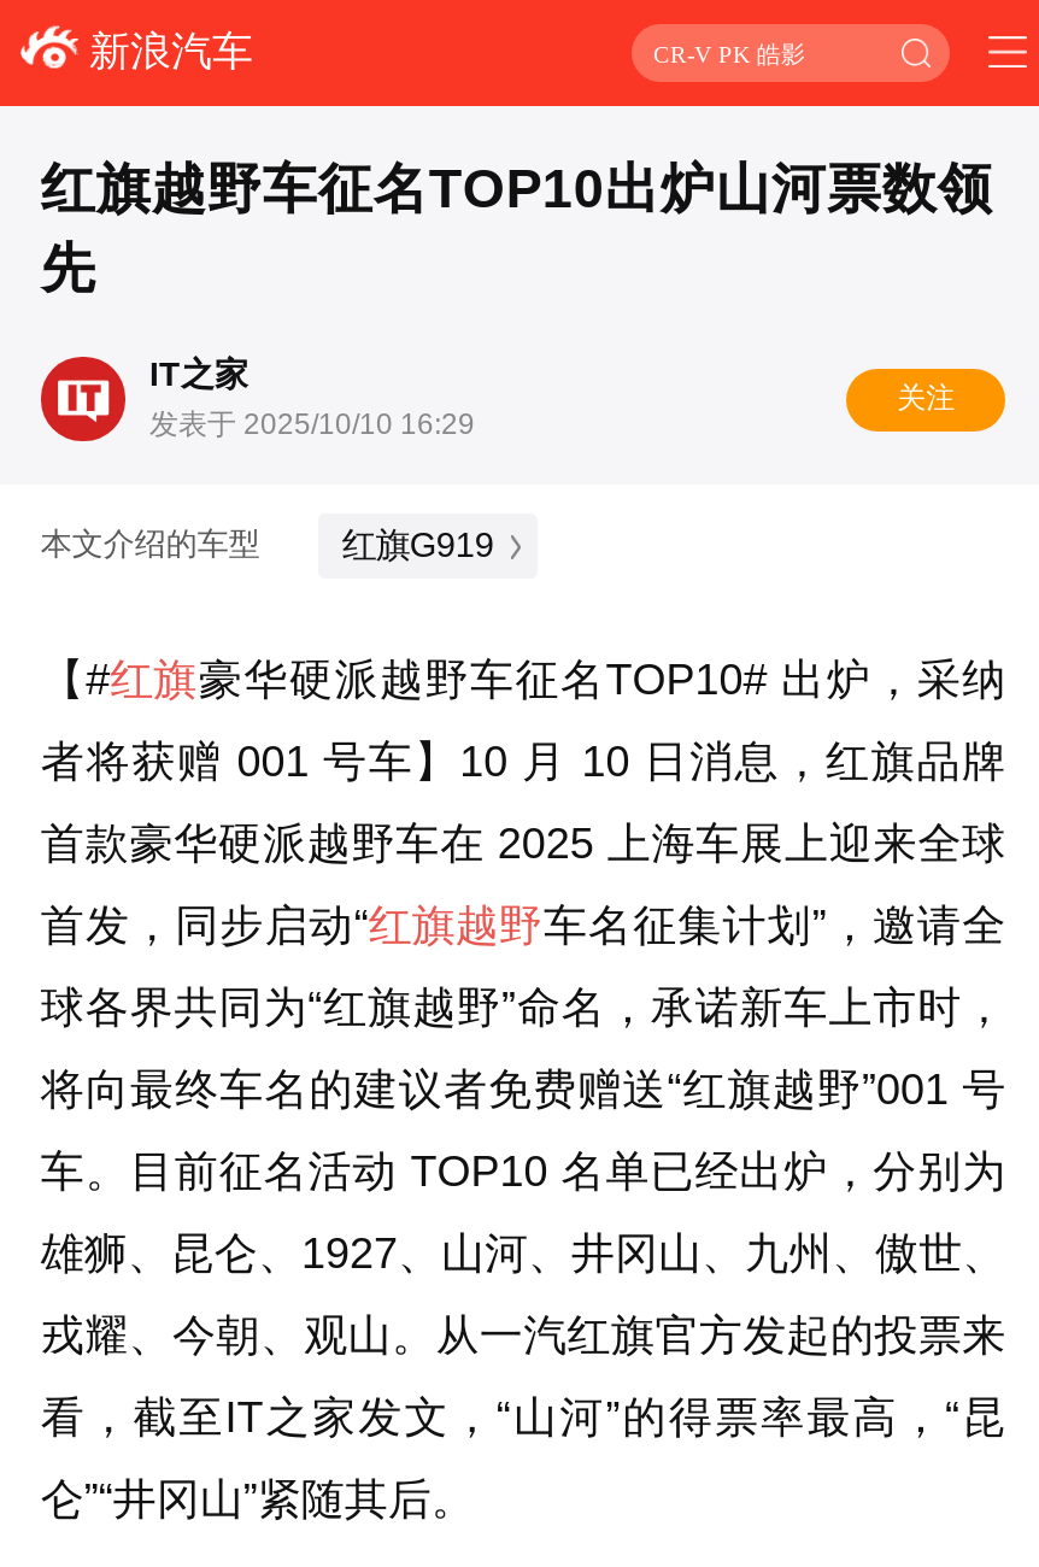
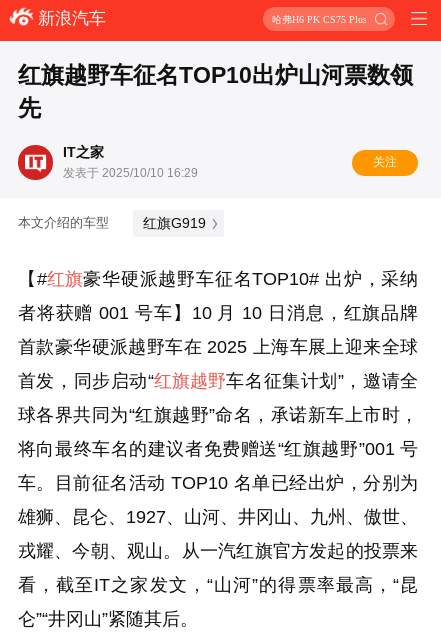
- CR-V PK 皓影
+ 哈弗H6 PK CS75 Plus
